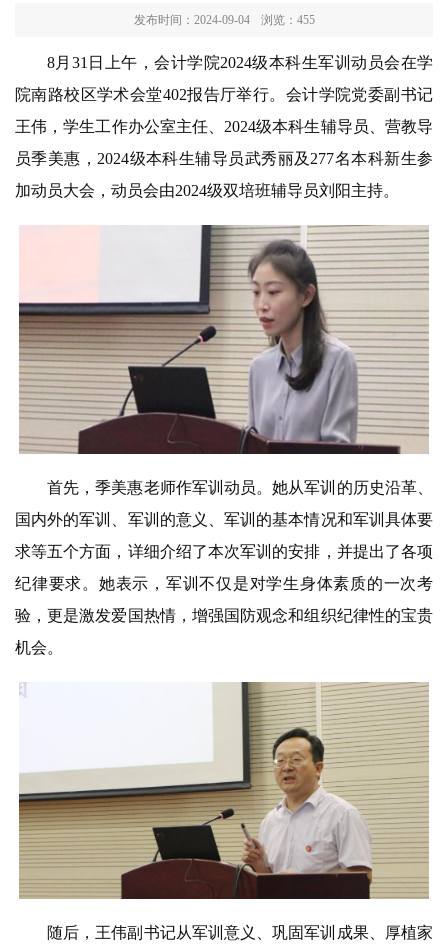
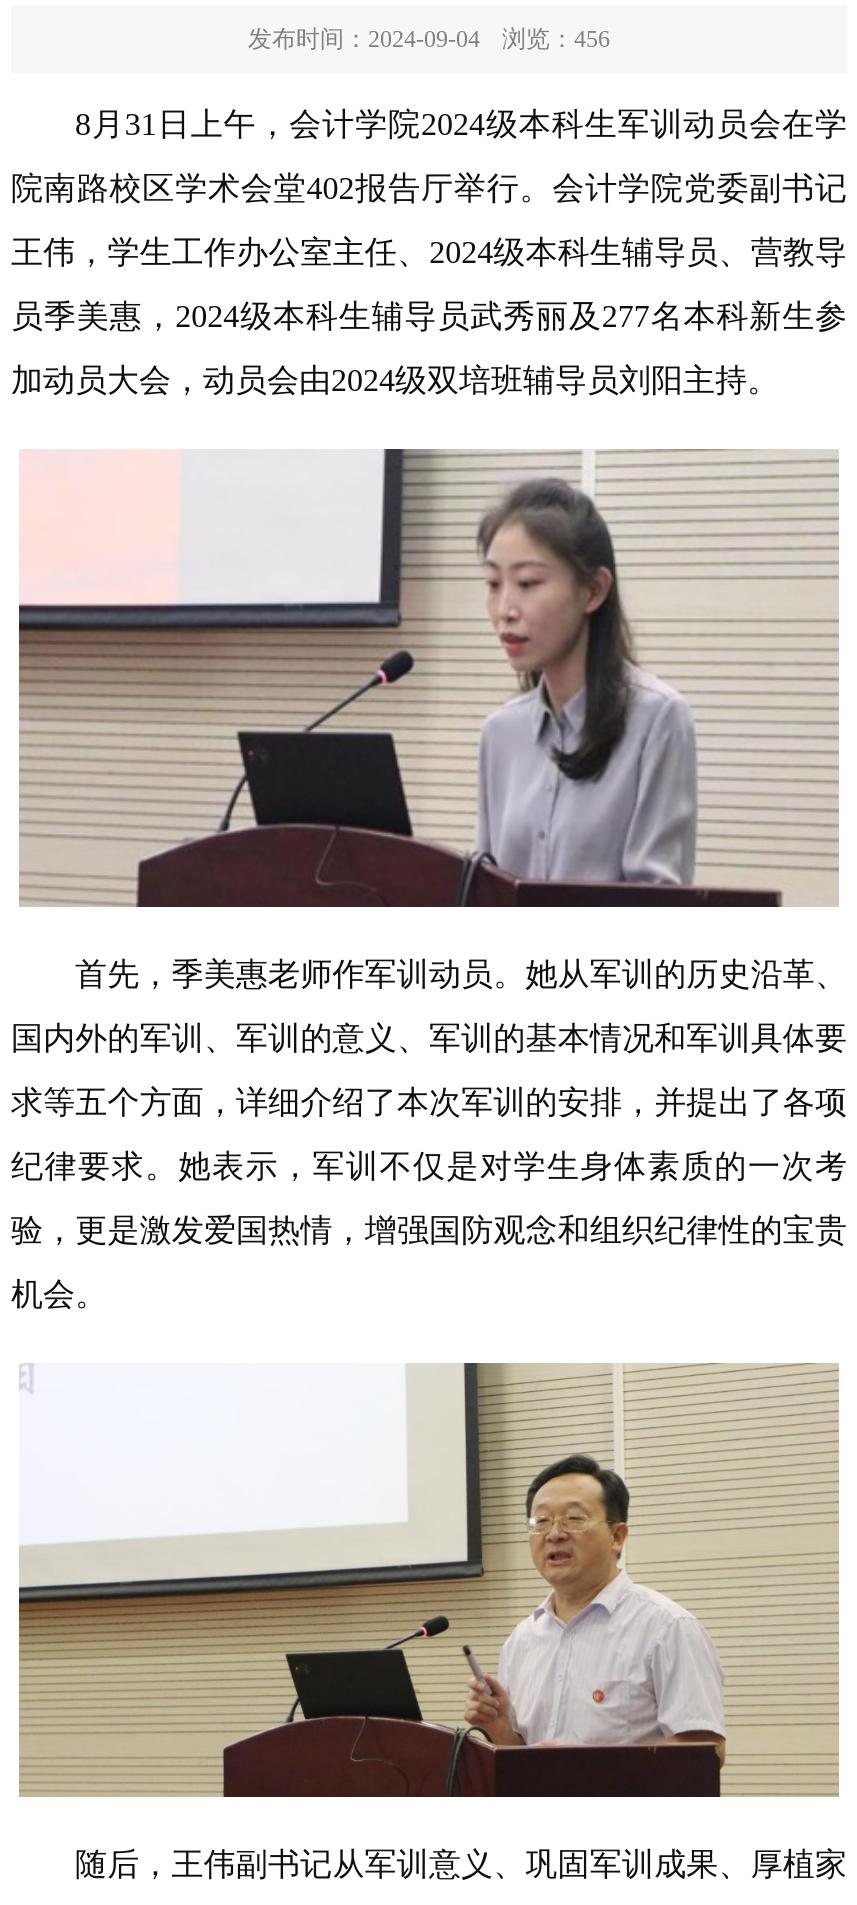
- 发布时间：2024-09-04 浏览：455
+ 发布时间：2024-09-04 浏览：456
